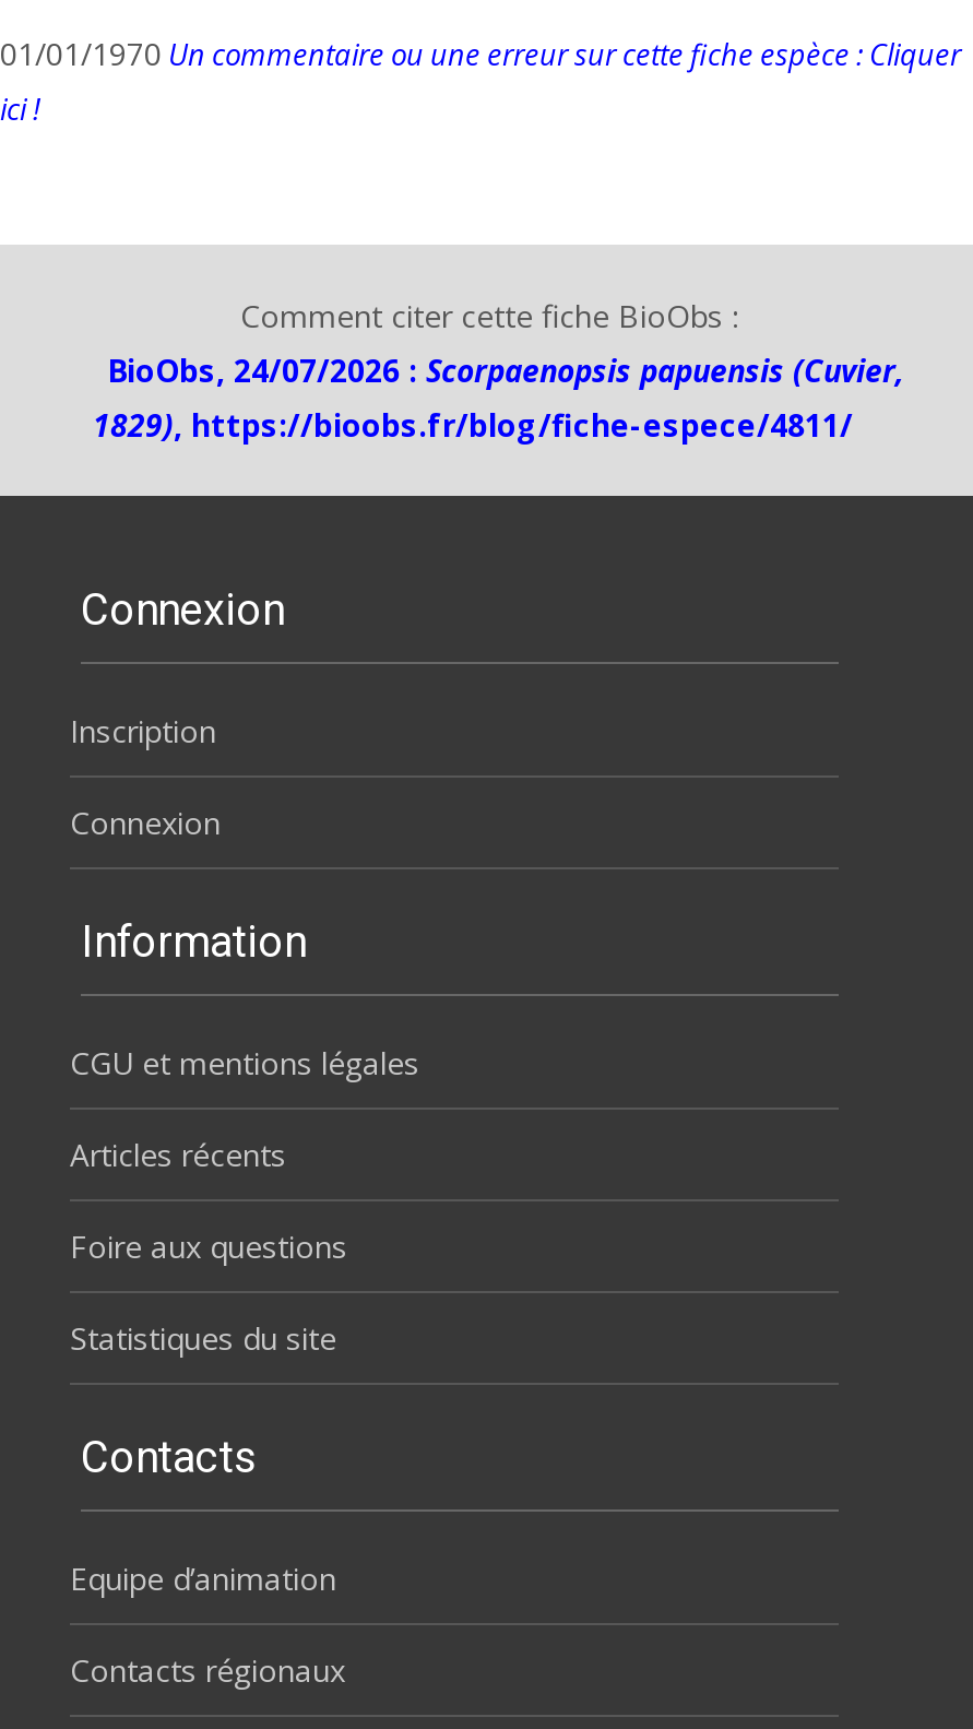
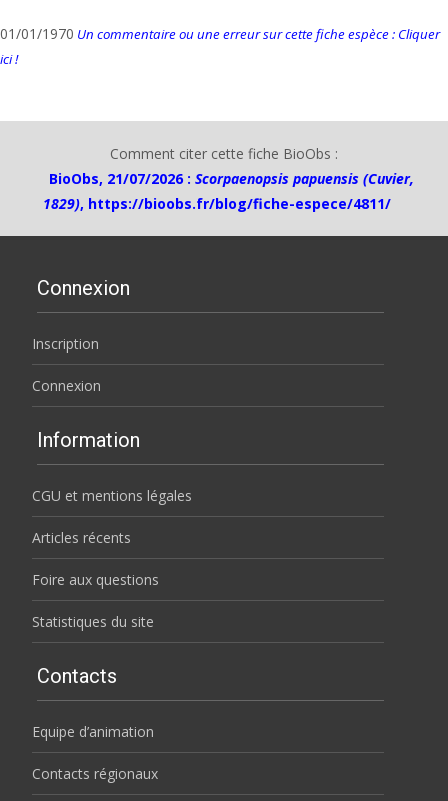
- BioObs, 24/07/2026 : Scorpaenopsis papuensis (Cuvier,
+ BioObs, 21/07/2026 : Scorpaenopsis papuensis (Cuvier,
